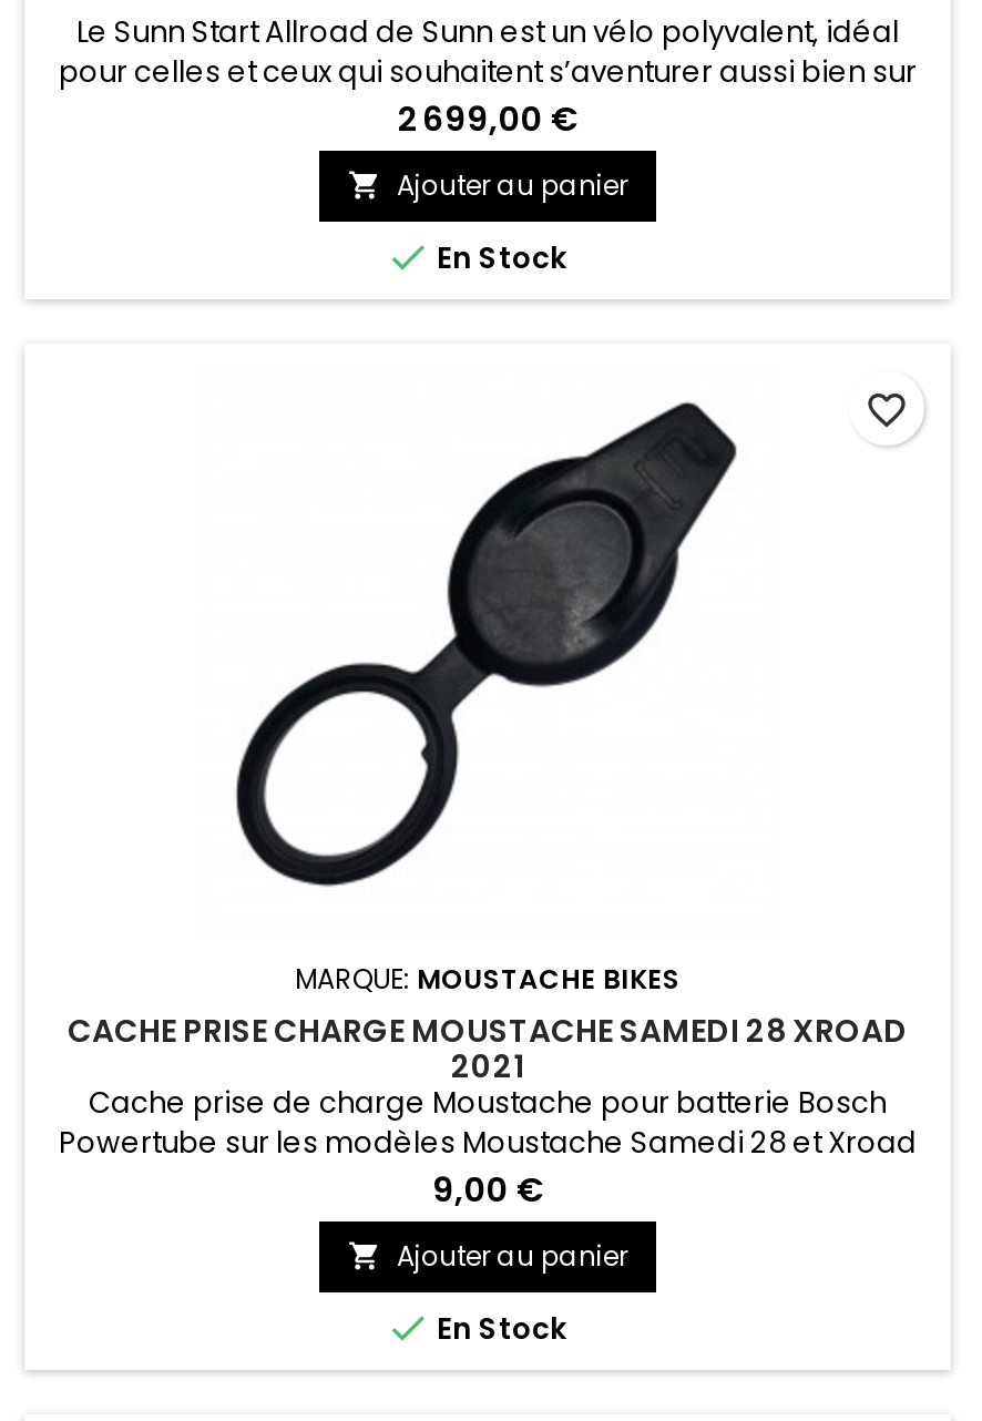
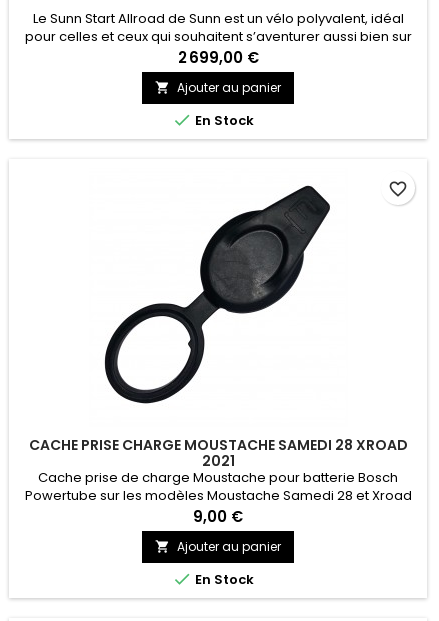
- MARQUE: MOUSTACHE BIKES
